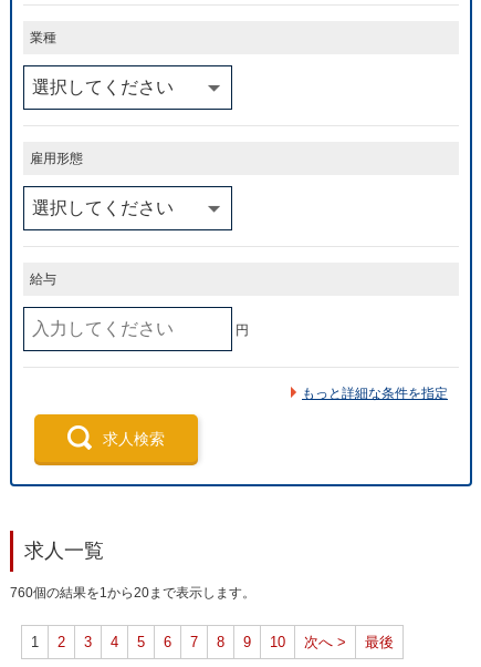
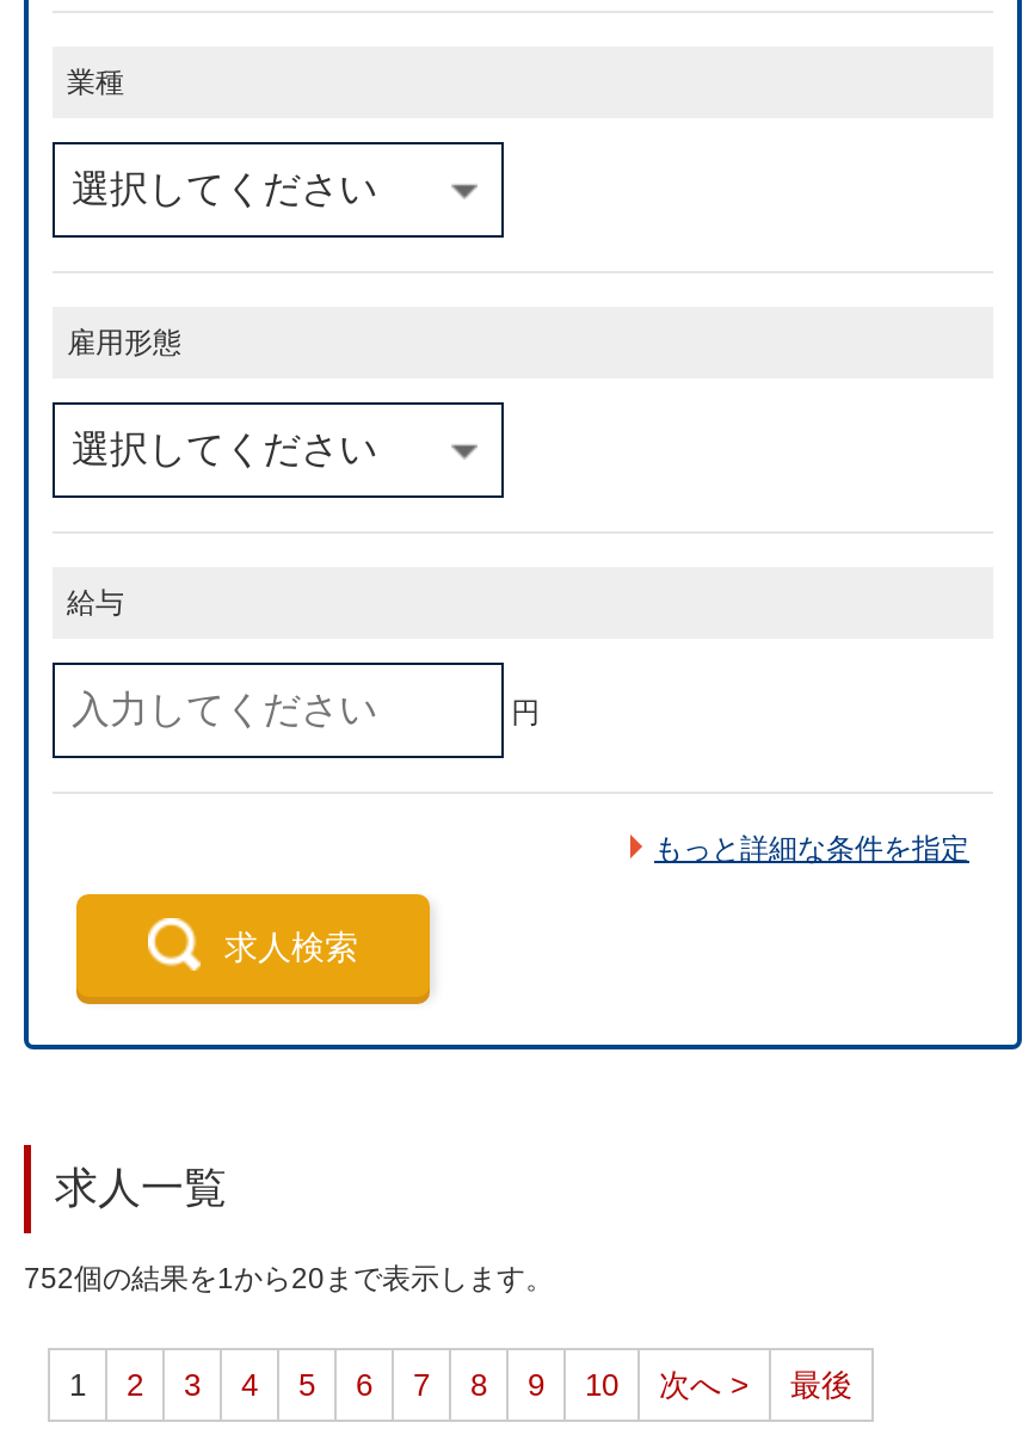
- 760個の結果を1から20まで表示します。
+ 752個の結果を1から20まで表示します。
